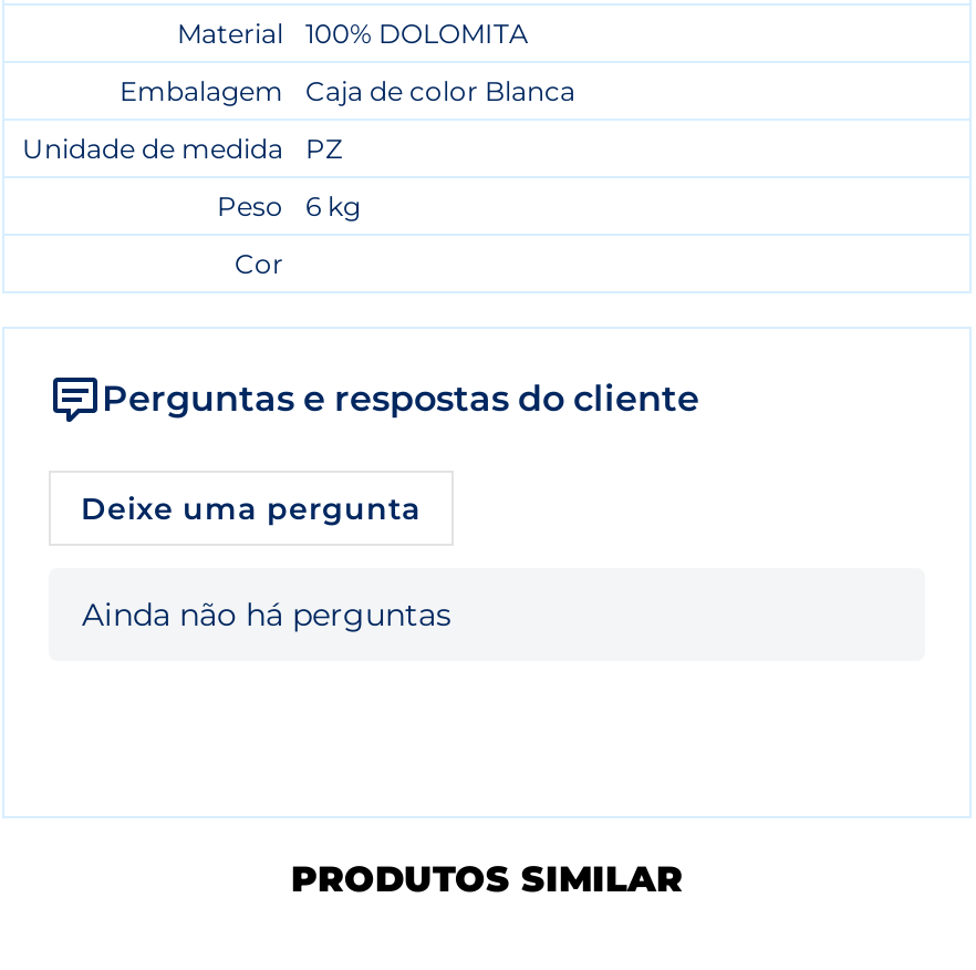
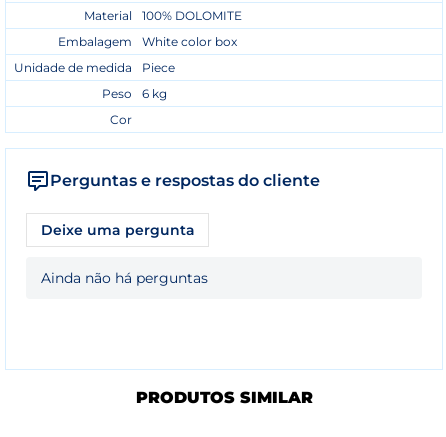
- Material 100% DOLOMITA
+ Material 100% DOLOMITE

- Caja de color Blanca
+ White color box

- PZ
+ Piece
